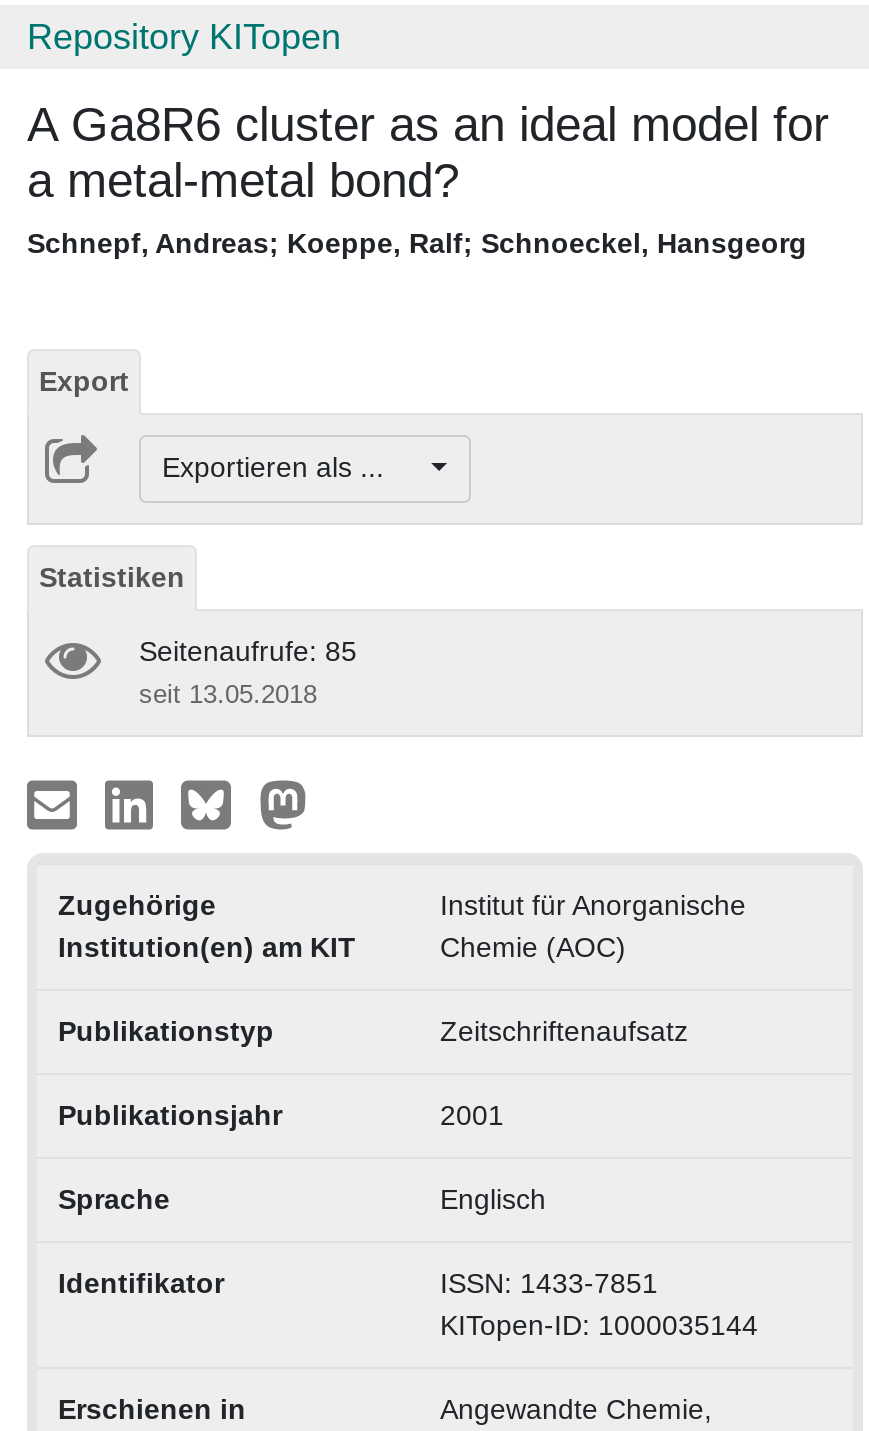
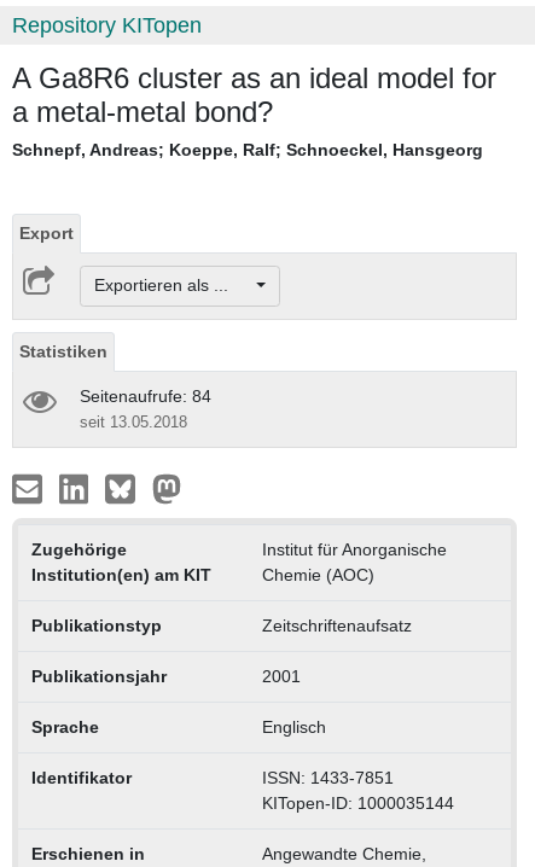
- Seitenaufrufe: 85
+ Seitenaufrufe: 84
